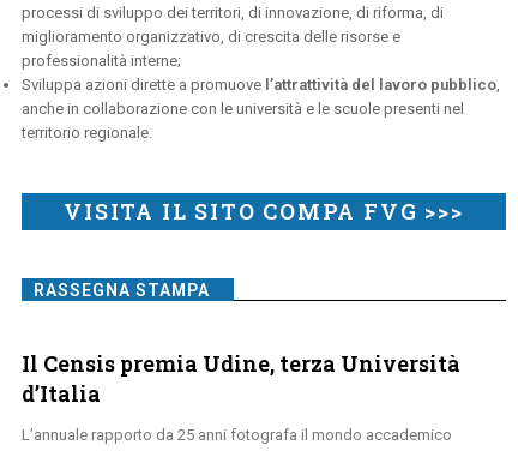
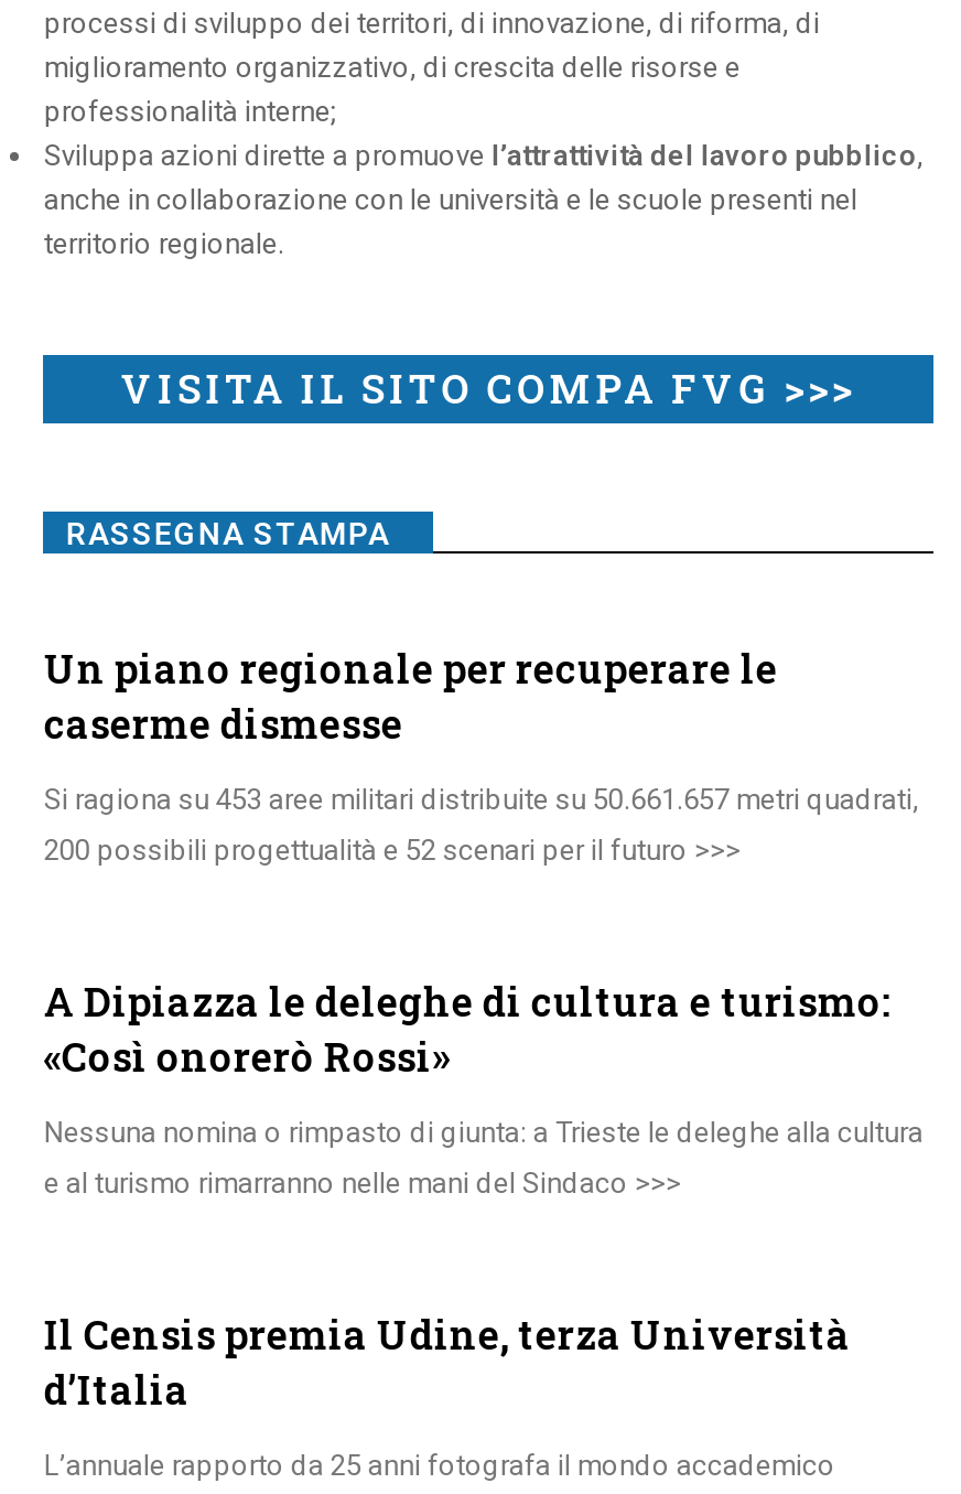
+ Un piano regionale per recuperare le
+ caserme dismesse
+ Si ragiona su 453 aree militari distribuite su 50.661.657 metri quadrati,
+ 200 possibili progettualità e 52 scenari per il futuro
+ A Dipiazza le deleghe di cultura e turismo:
+ «Così onorerò Rossi»
+ Nessuna nomina o rimpasto di giunta: a Trieste le deleghe alla cultura
+ e al turismo rimarranno nelle mani del Sindaco
